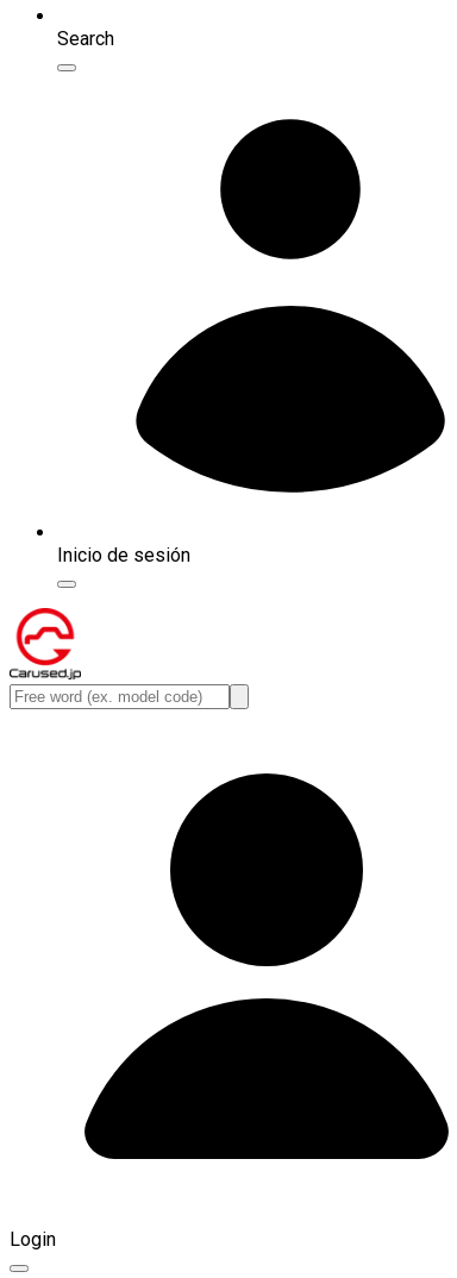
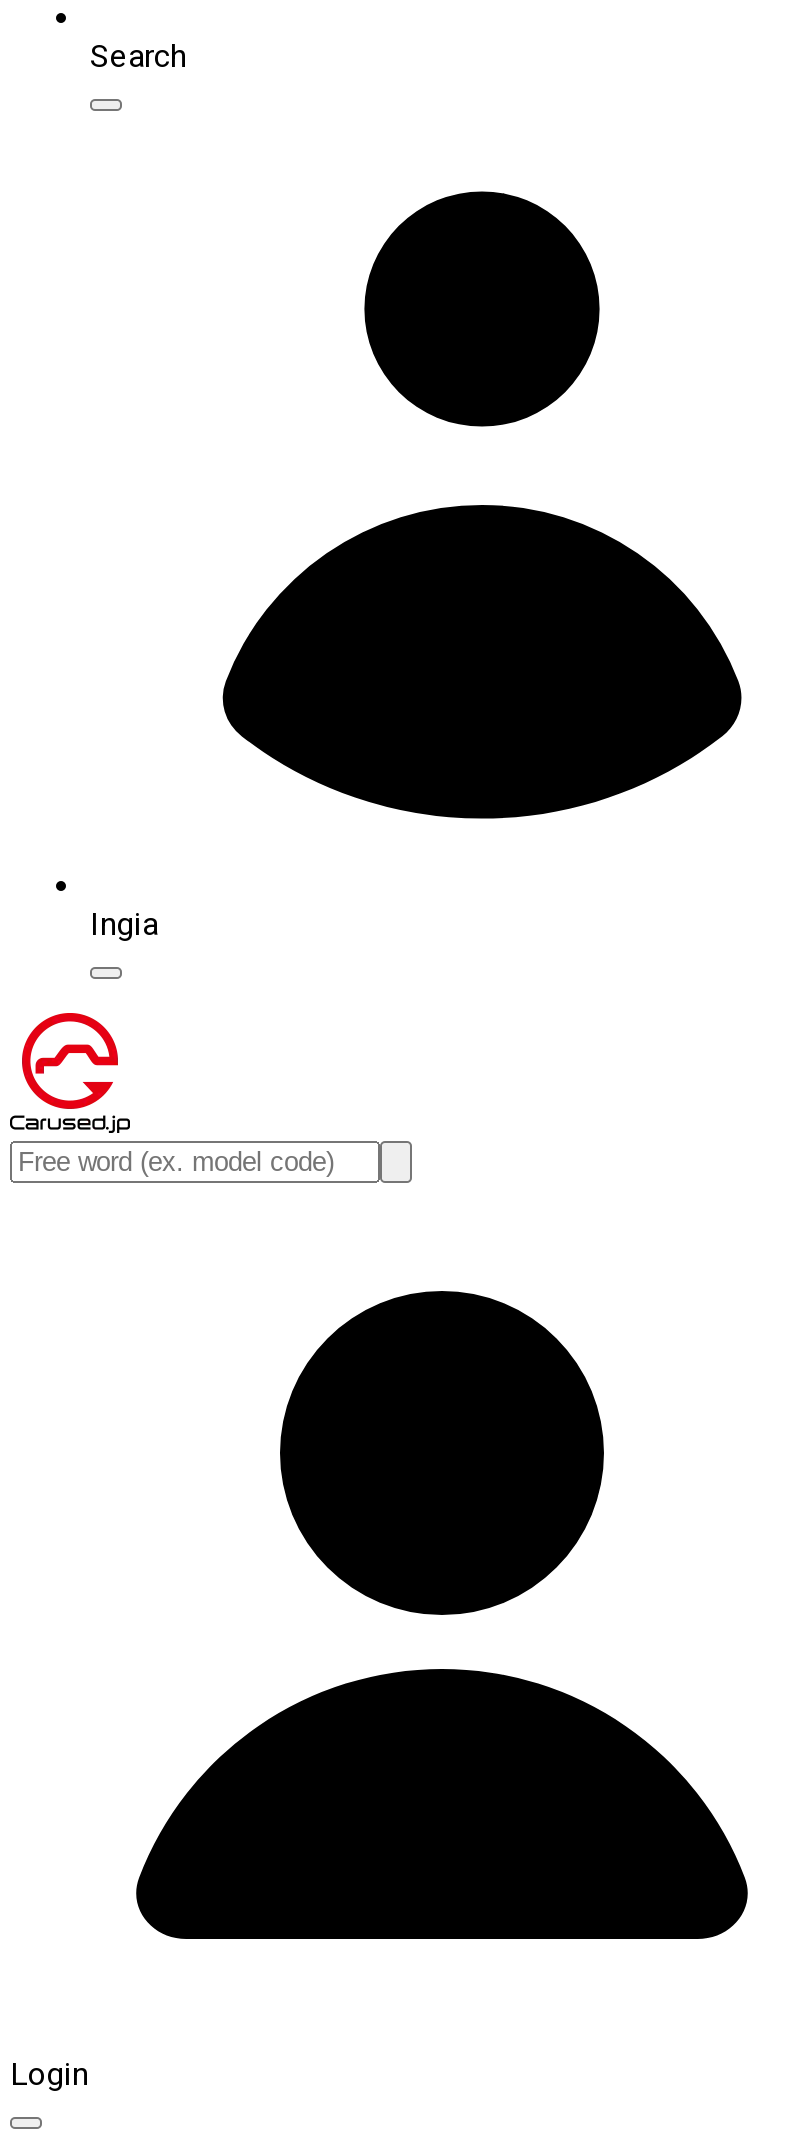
- Inicio de sesión
+ Ingia
